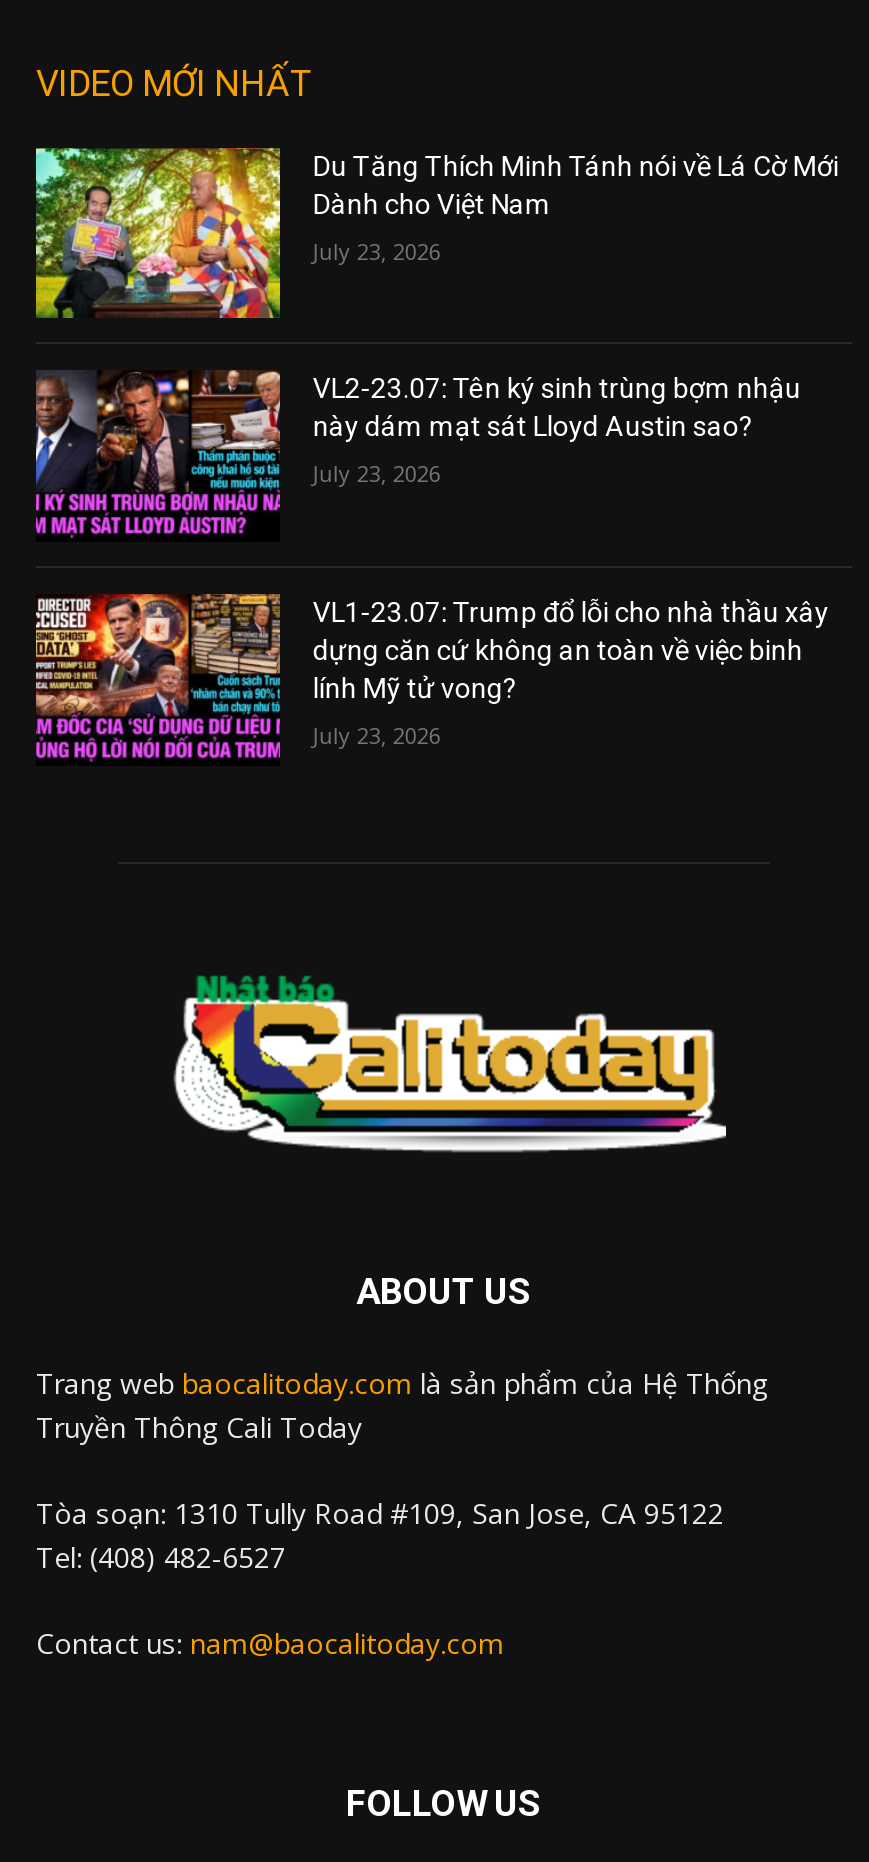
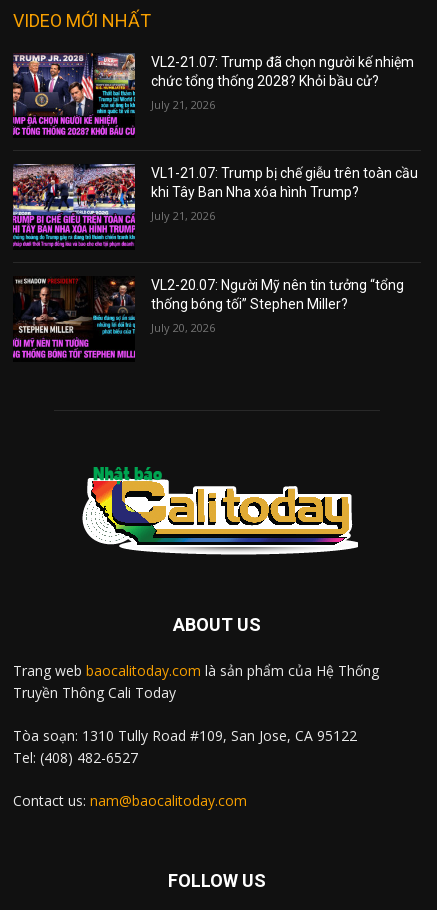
- [image]
- Du Tăng Thích Minh Tánh nói về Lá Cờ Mới
- Dành cho Việt Nam
+ [image]
+ VL2-21.07: Trump đã chọn người kế nhiệm
+ chức tổng thống 2028? Khỏi bầu cử?

- July 23, 2026
+ July 21, 2026

- [image]
- VL2-23.07: Tên ký sinh trùng bợm nhậu
- này dám mạt sát Lloyd Austin sao?
+ [image]
+ VL1-21.07: Trump bị chế giễu trên toàn cầu
+ khi Tây Ban Nha xóa hình Trump?

- July 23, 2026
+ July 21, 2026

- [image]
- VL1-23.07: Trump đổ lỗi cho nhà thầu xây
- dựng căn cứ không an toàn về việc binh
- lính Mỹ tử vong?
+ [image]
+ VL2-20.07: Người Mỹ nên tin tưởng “tổng
+ thống bóng tối” Stephen Miller?

- July 23, 2026
+ July 20, 2026
